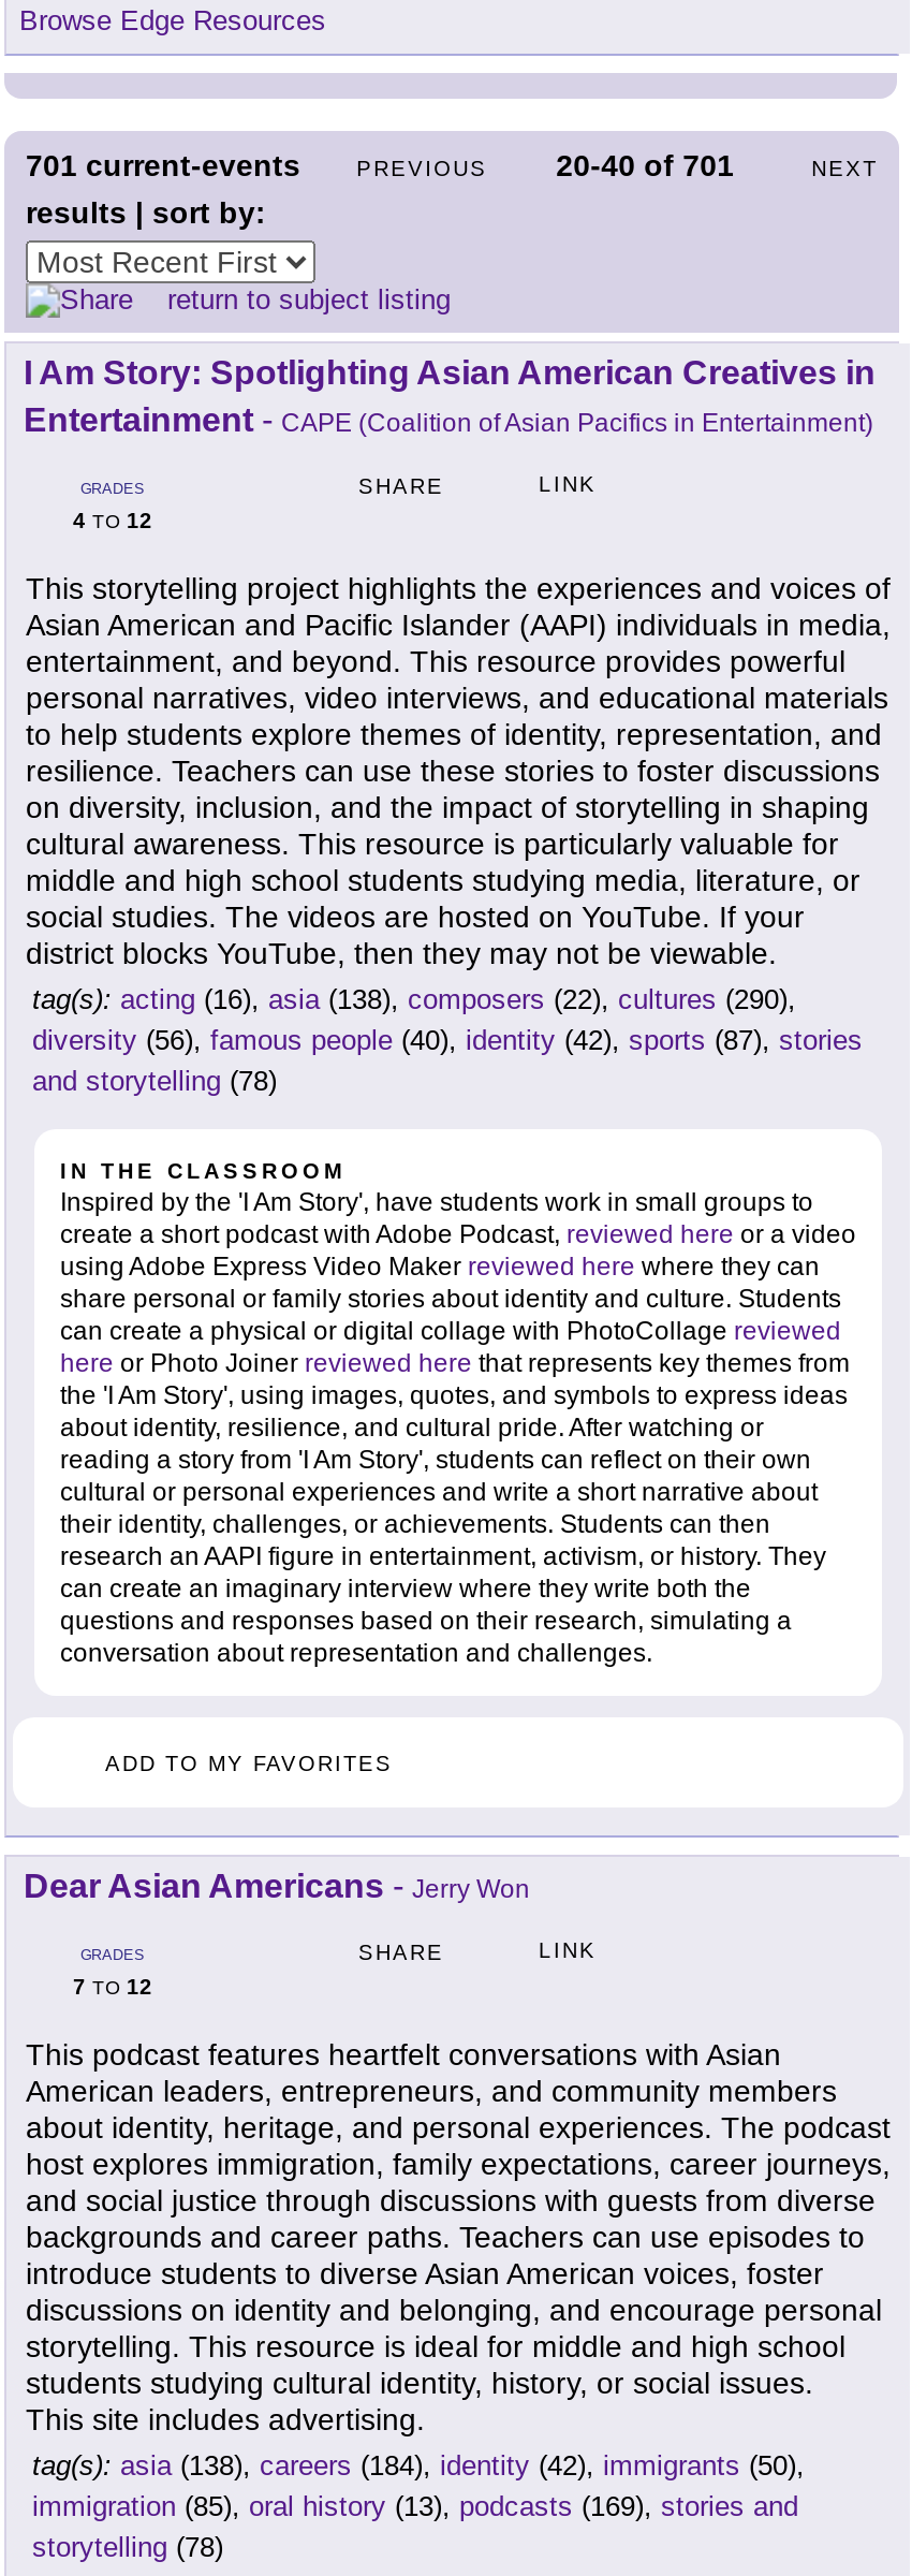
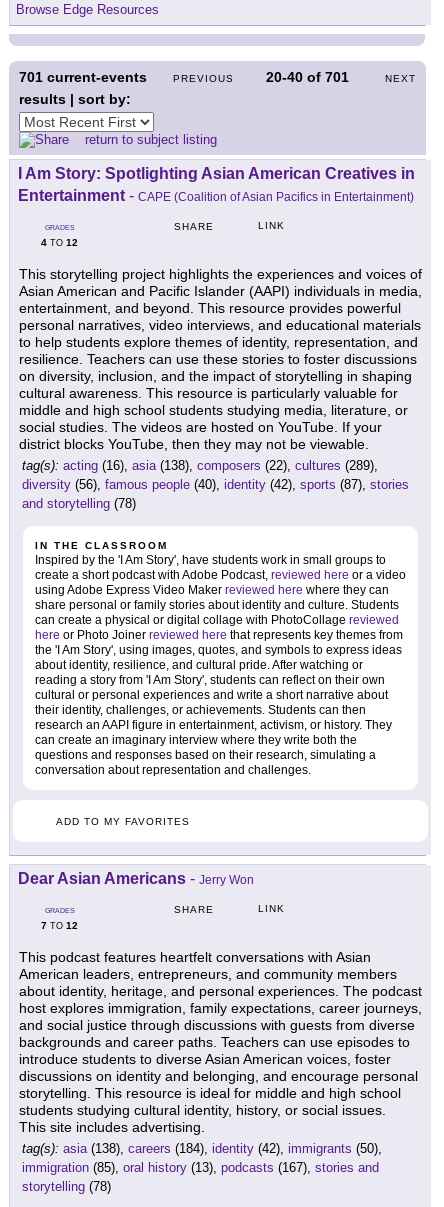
- tag(s): acting (16), asia (138), composers (22), cultures (290),
+ tag(s): acting (16), asia (138), composers (22), cultures (289),

- immigration (85), oral history (13), podcasts (169), stories and
+ immigration (85), oral history (13), podcasts (167), stories and
